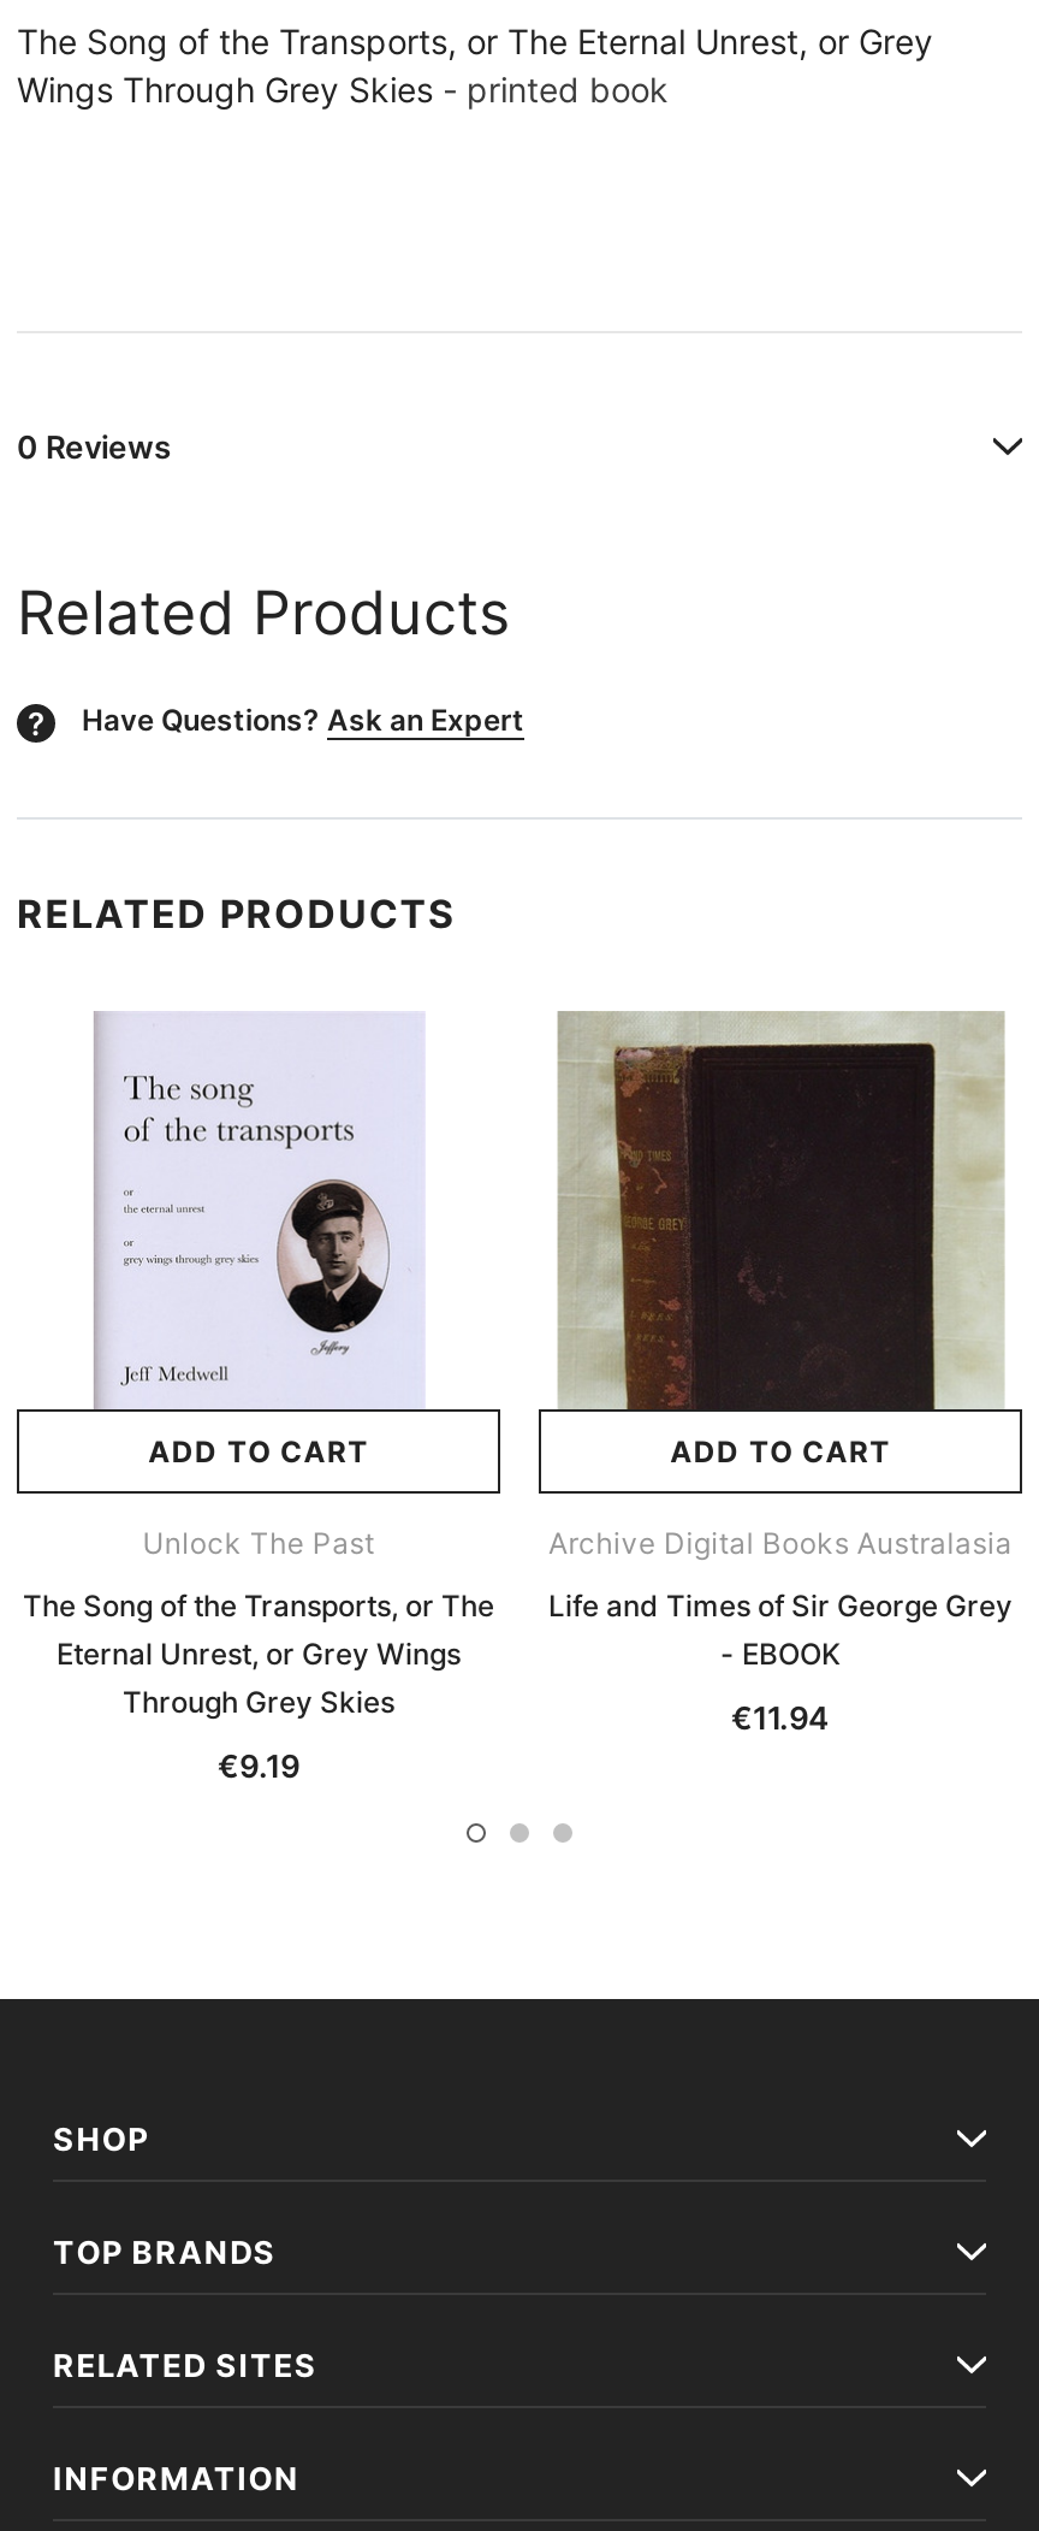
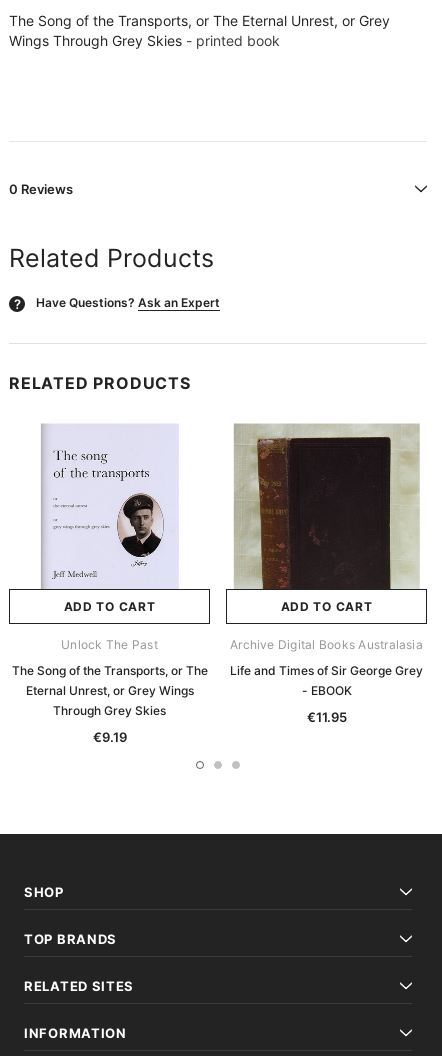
- €11.94
+ €11.95
